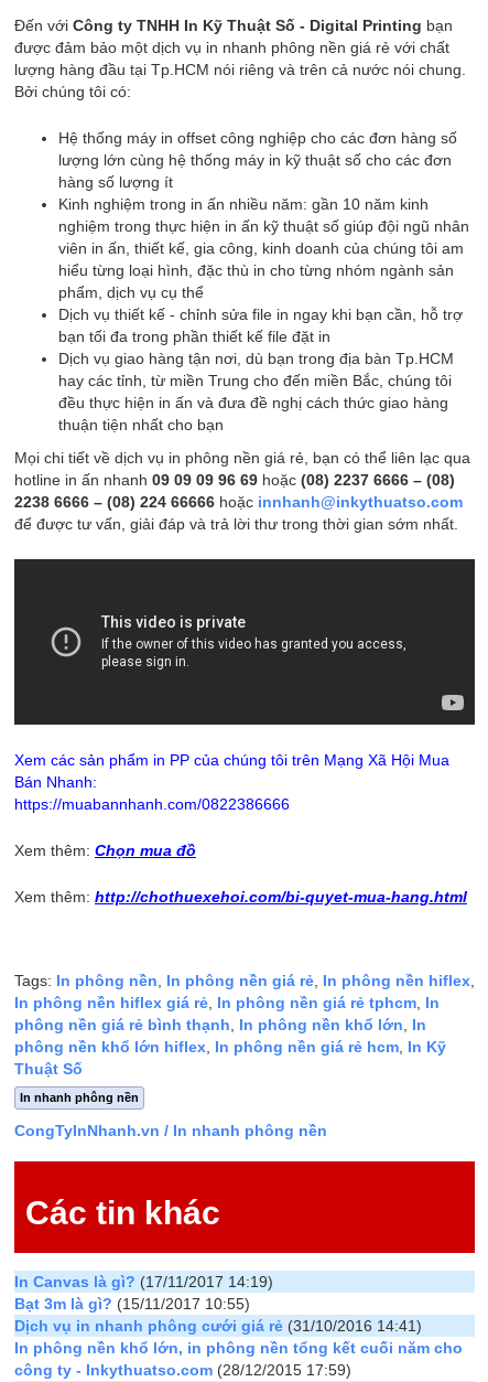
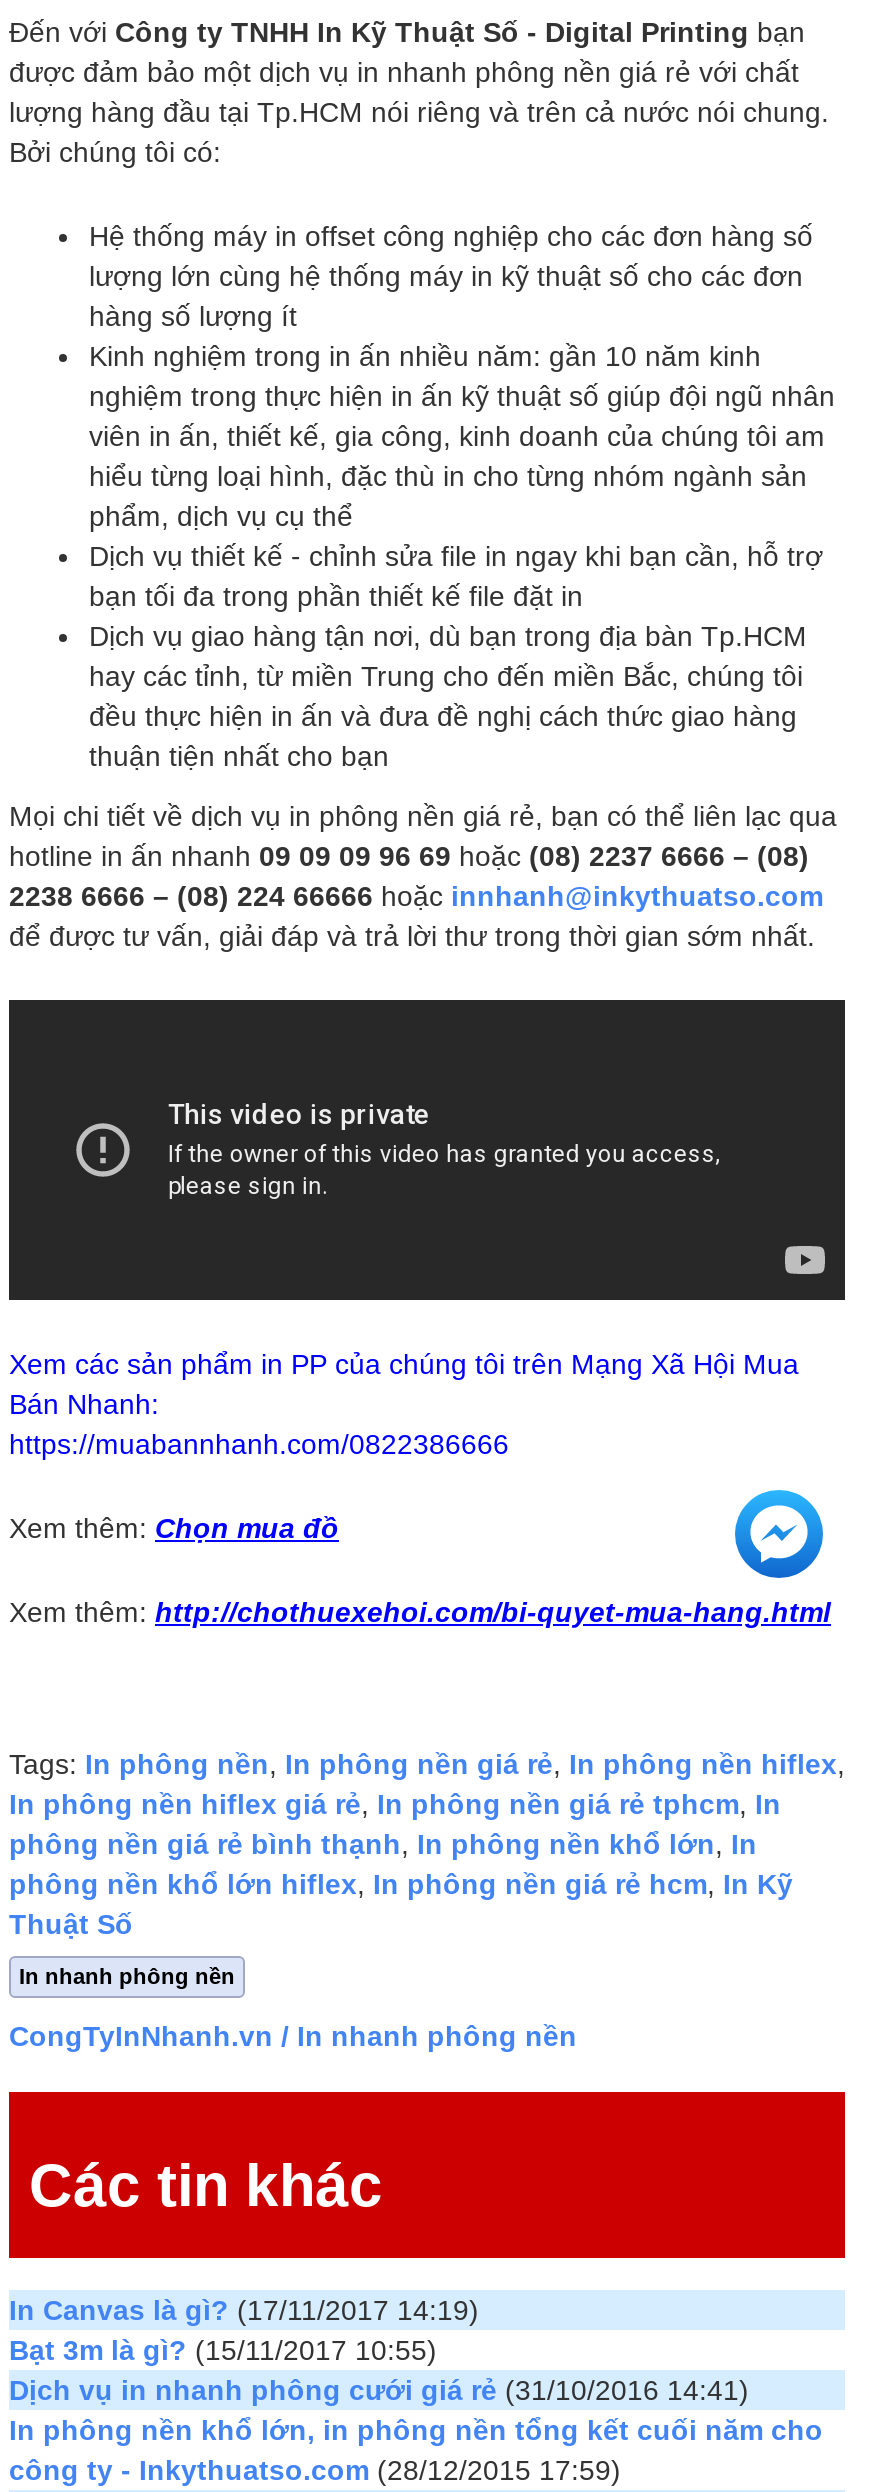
+ [image]
